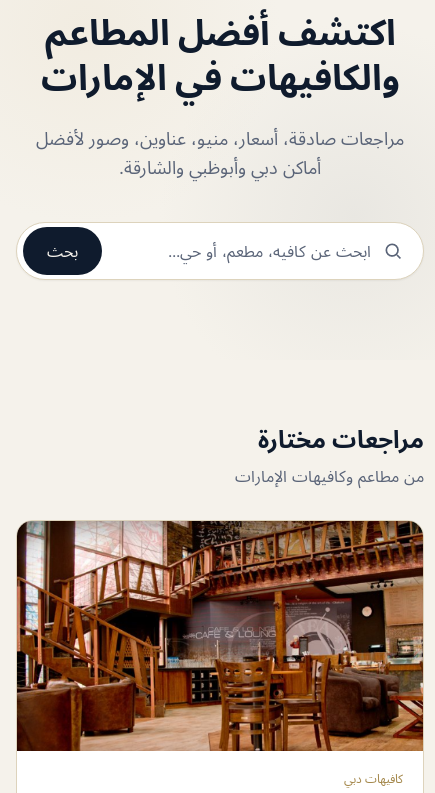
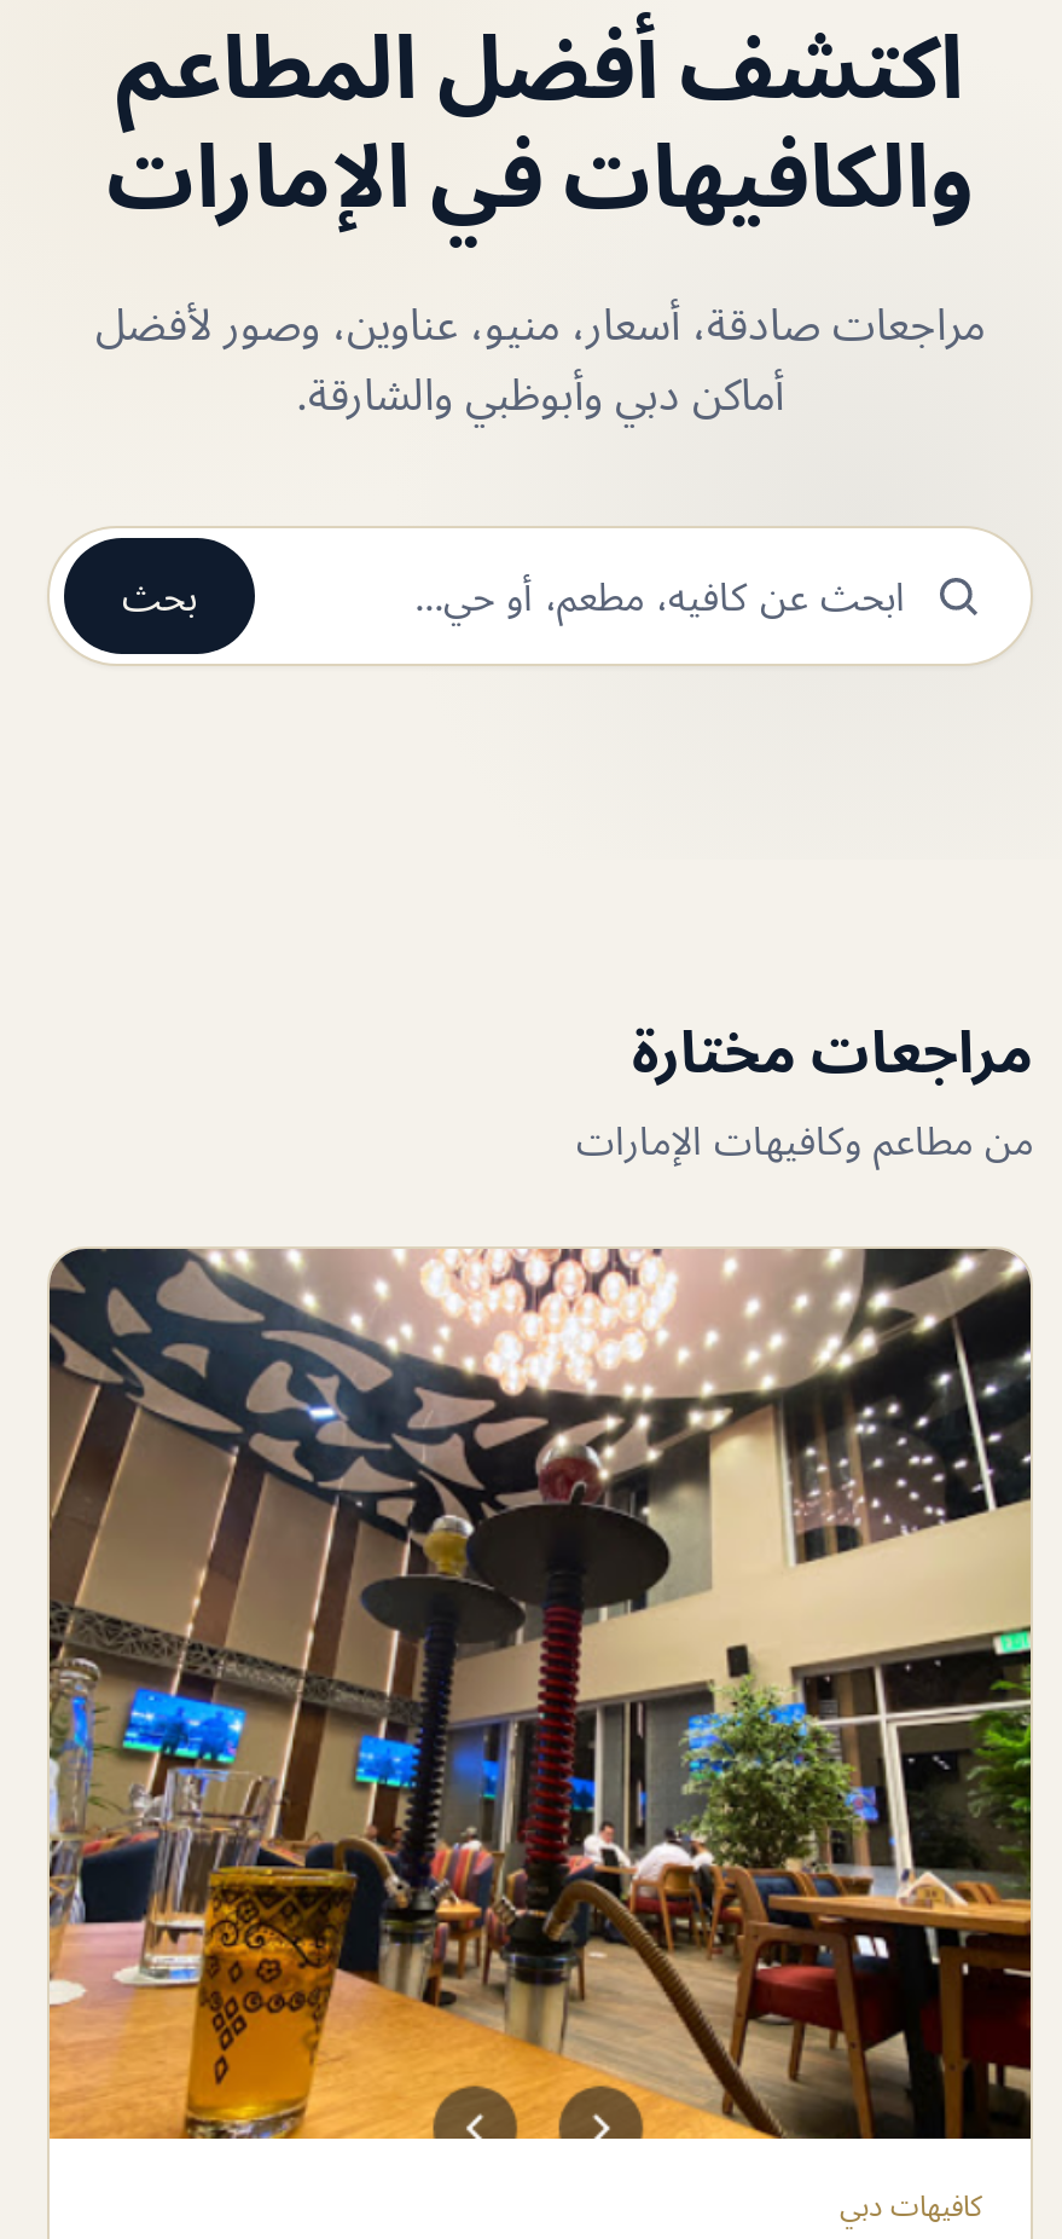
- [image]
+ [image]
